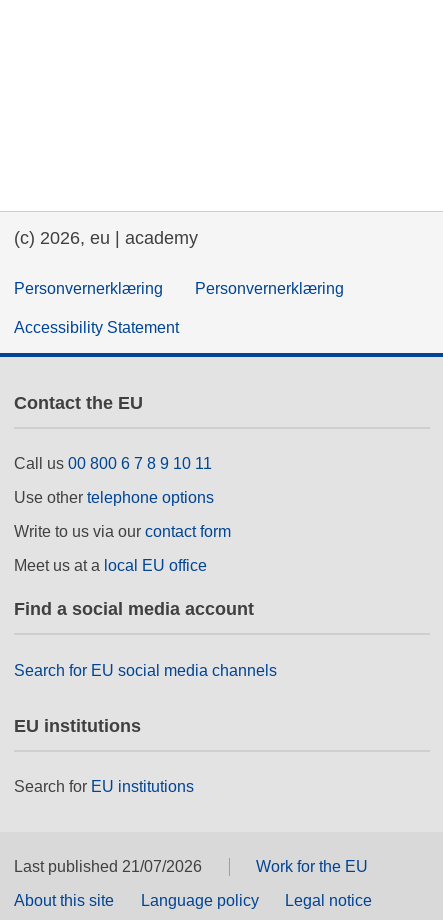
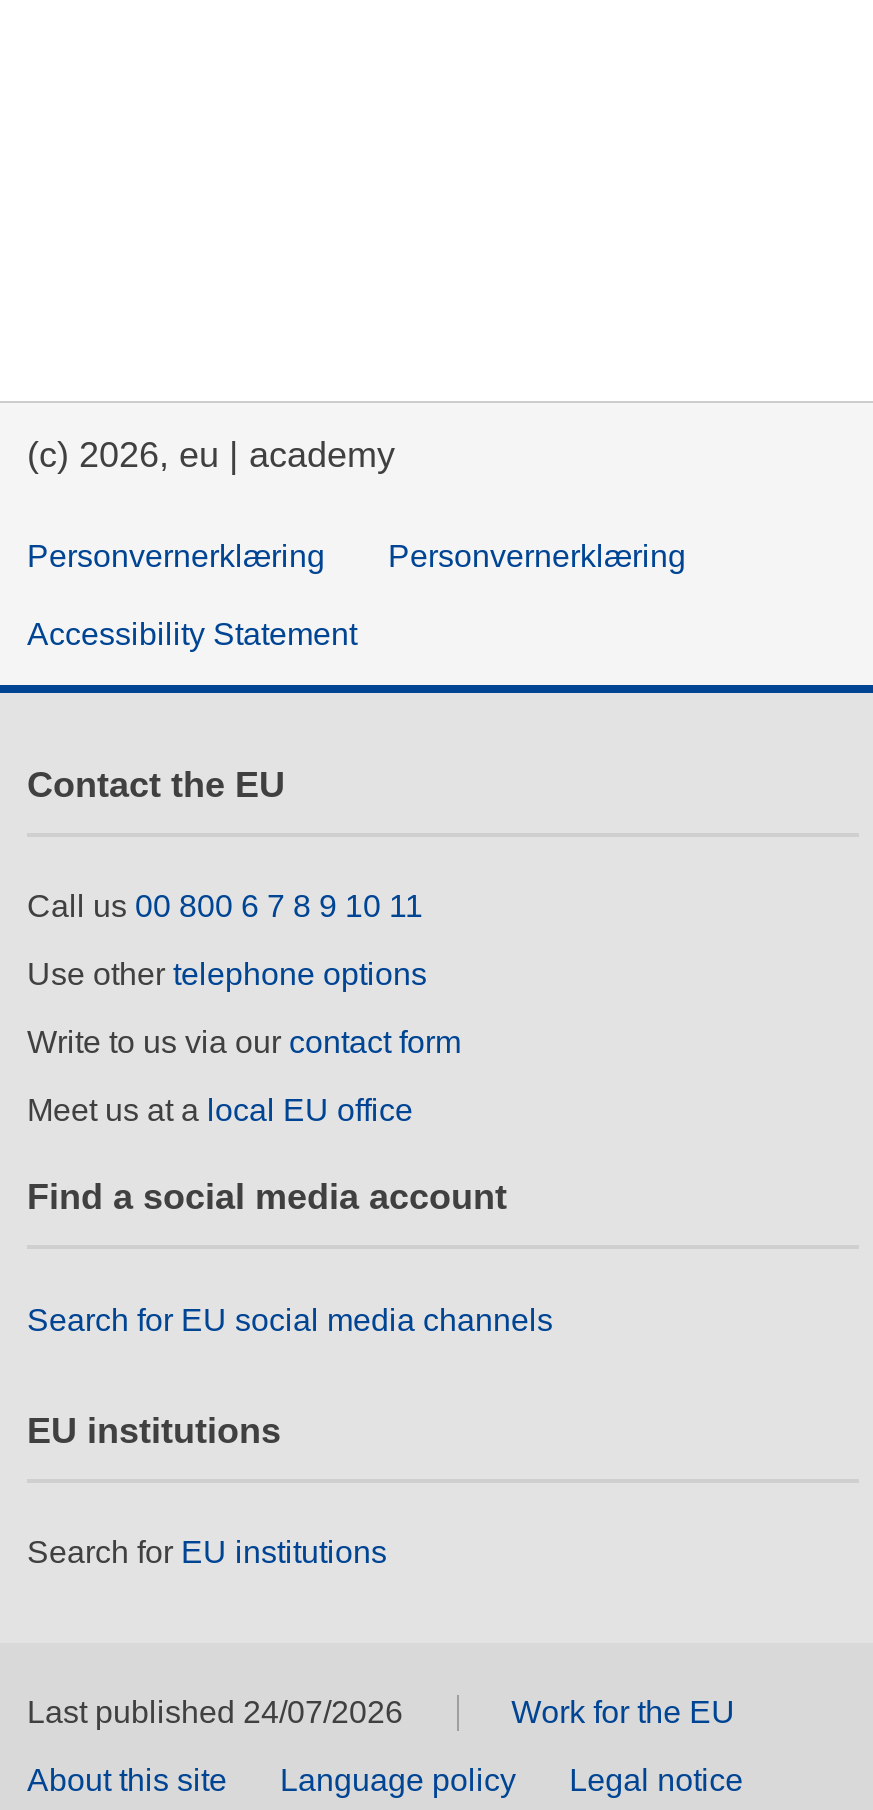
- Last published 21/07/2026
+ Last published 24/07/2026
